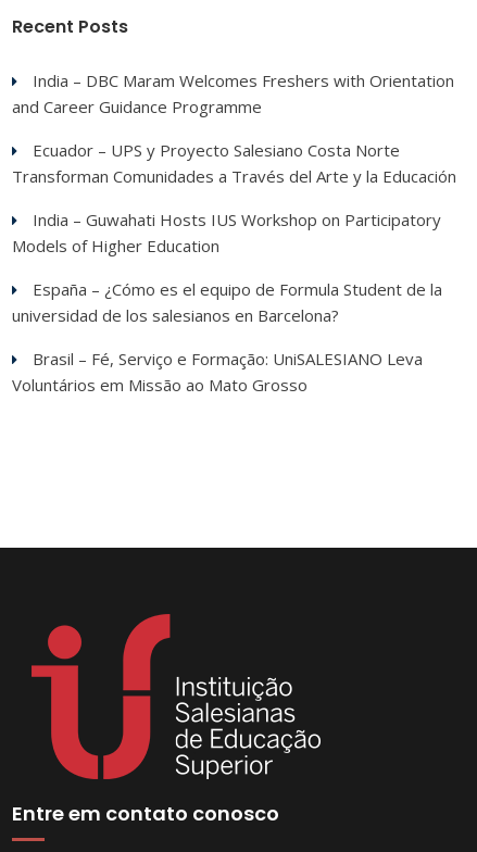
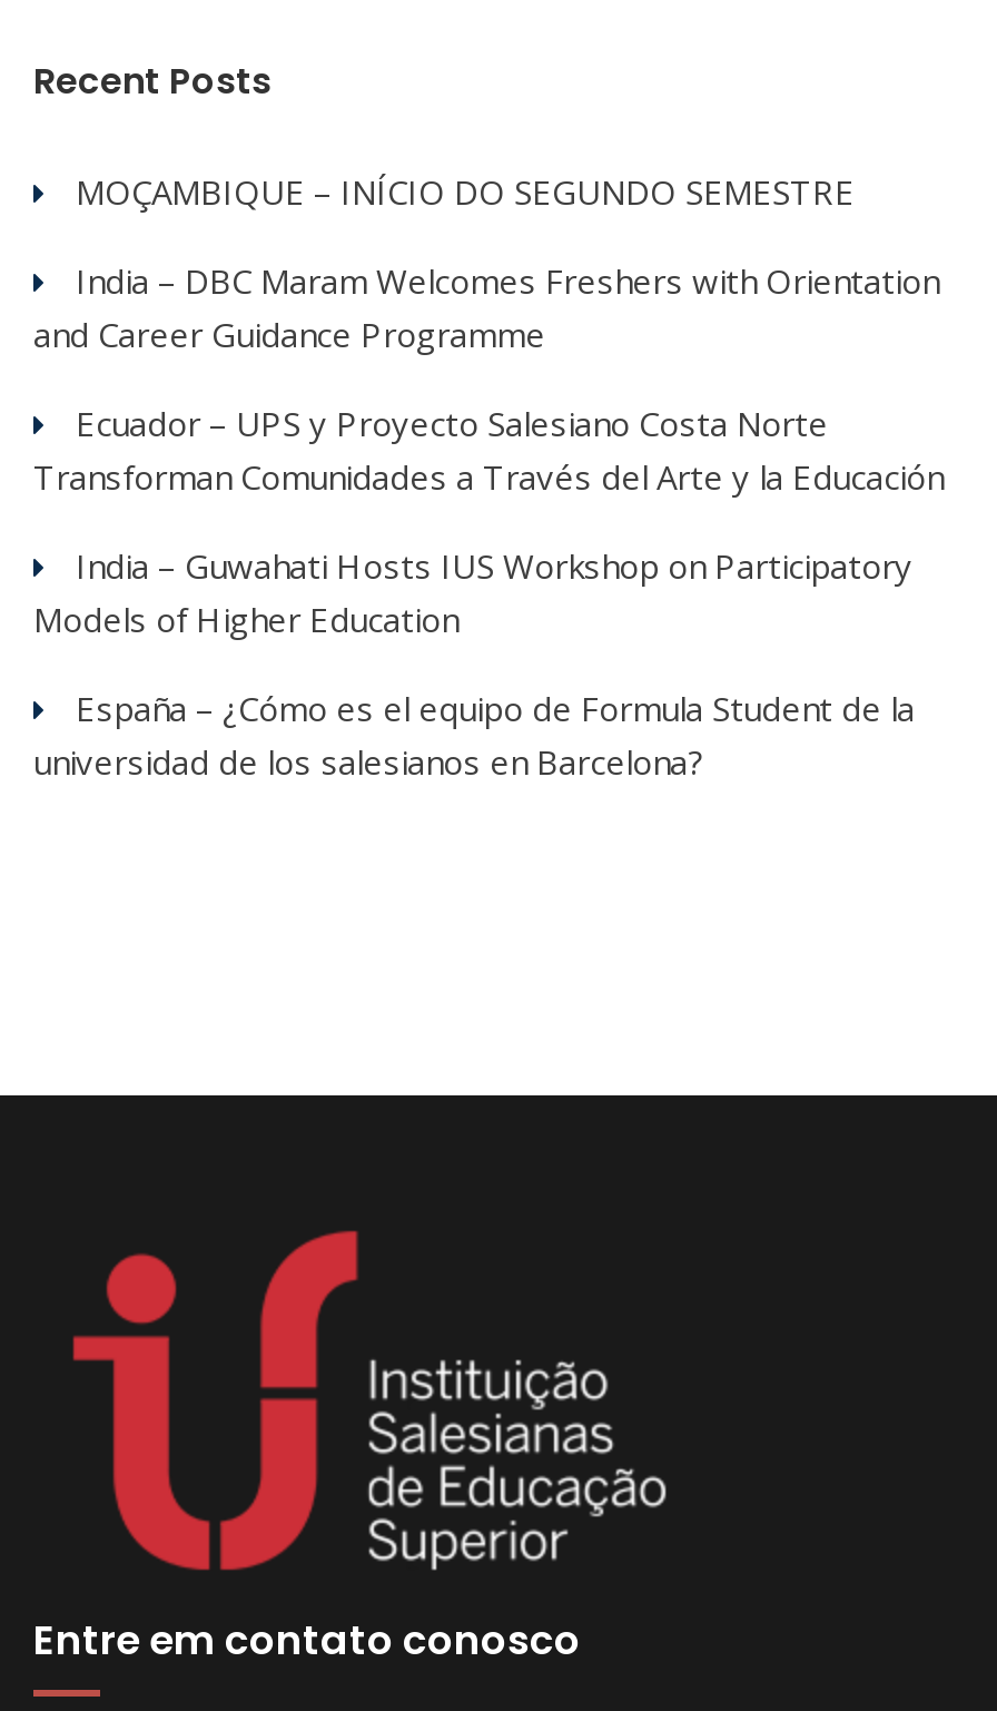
+ MOÇAMBIQUE – INÍCIO DO SEGUNDO SEMESTRE

moved down: India – DBC Maram Welcomes Freshers with Orientation | and Career Guidance Programme | Ecuador – UPS y Proyecto Salesiano Costa Norte | Transforman Comunidades a Través del Arte y la Educación | India – Guwahati Hosts IUS Workshop on Participatory | Models of Higher Education | España – ¿Cómo es el equipo de Formula Student de la | universidad de los salesianos en Barcelona?

- Brasil – Fé, Serviço e Formação: UniSALESIANO Leva
- Voluntários em Missão ao Mato Grosso
